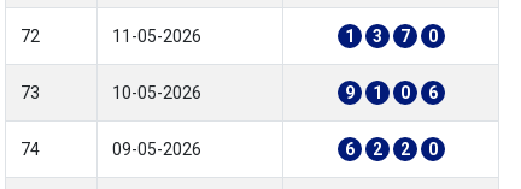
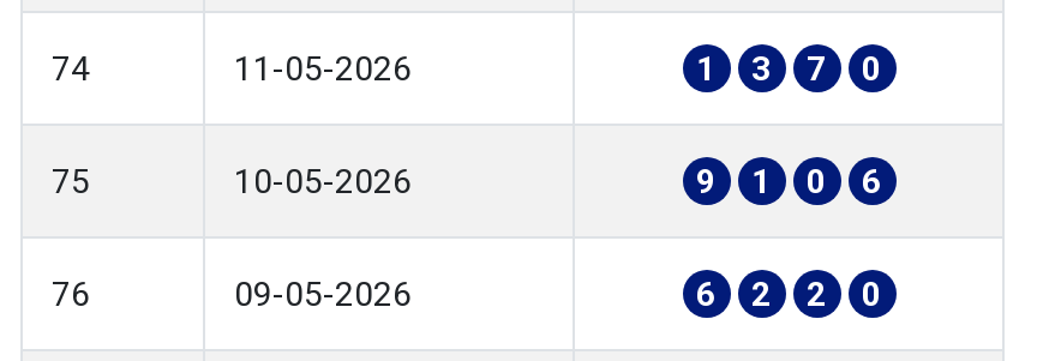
- 72
+ 74

- 73
+ 75

- 74
+ 76
